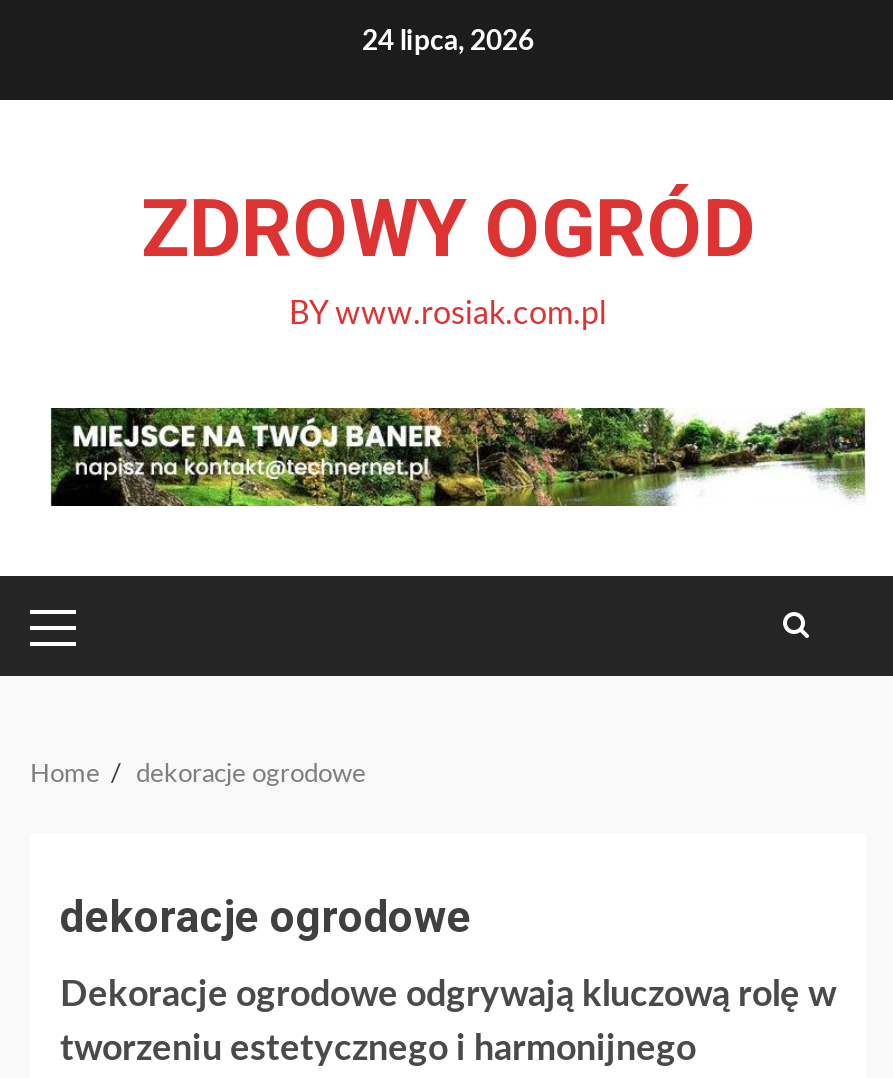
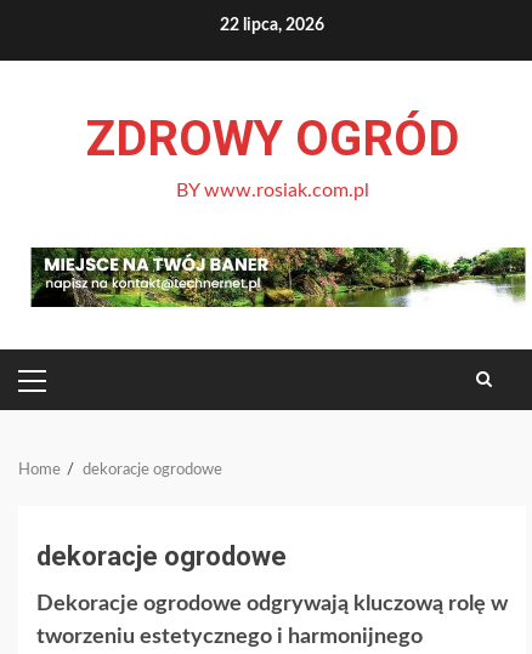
- 24 lipca, 2026
+ 22 lipca, 2026
